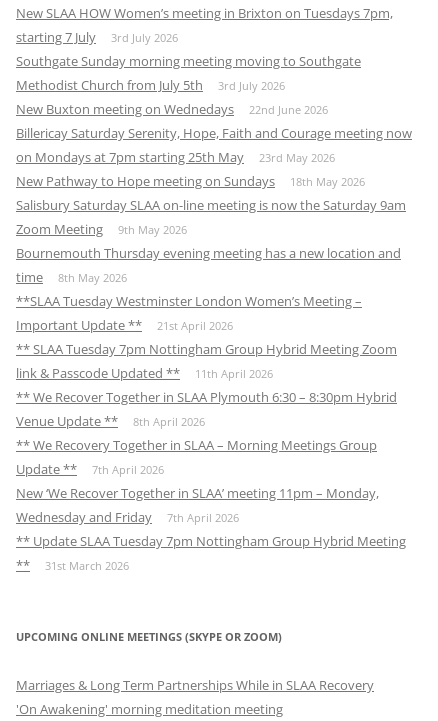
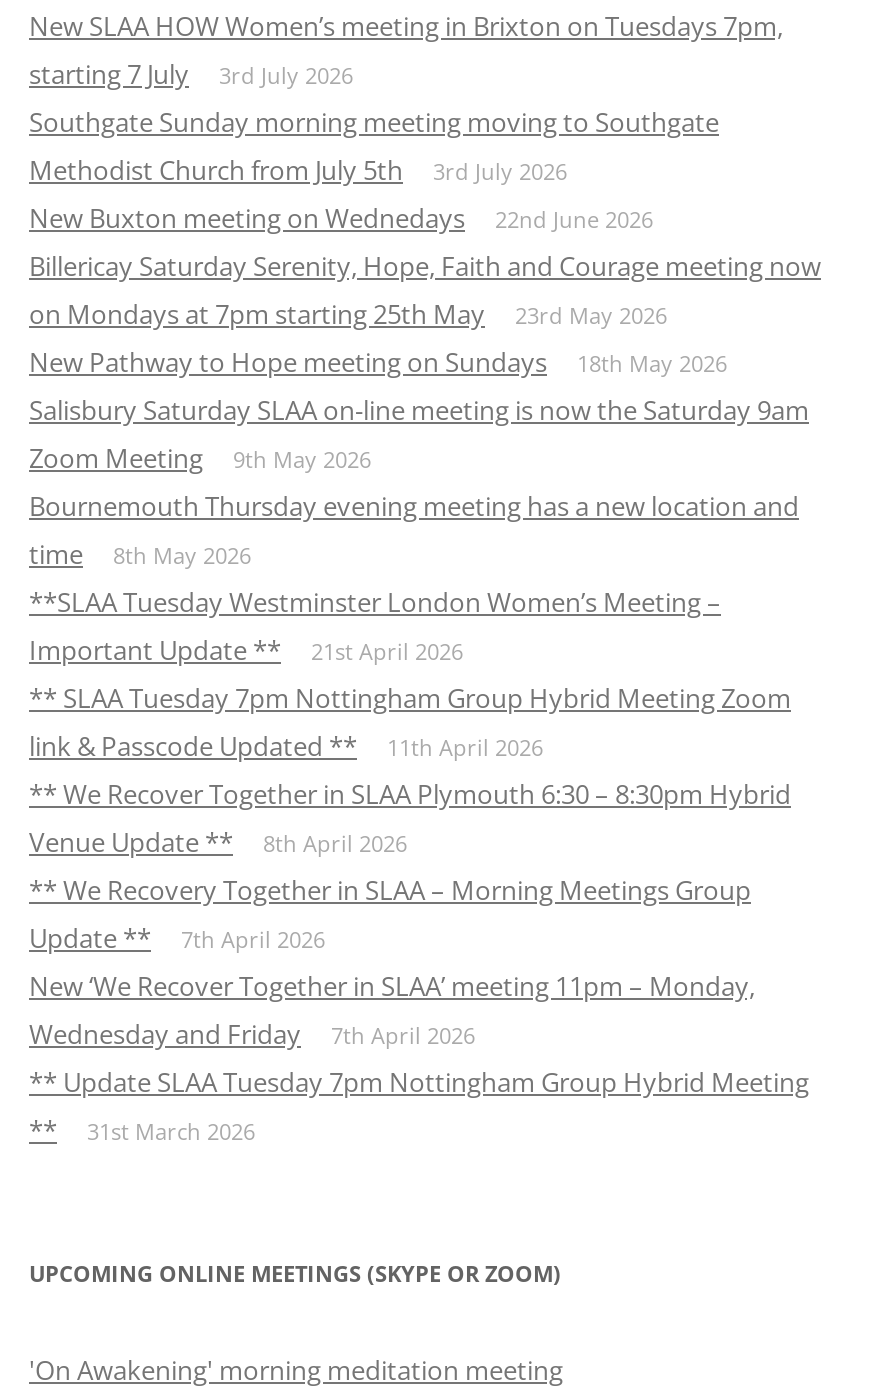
- Marriages & Long Term Partnerships While in SLAA Recovery
